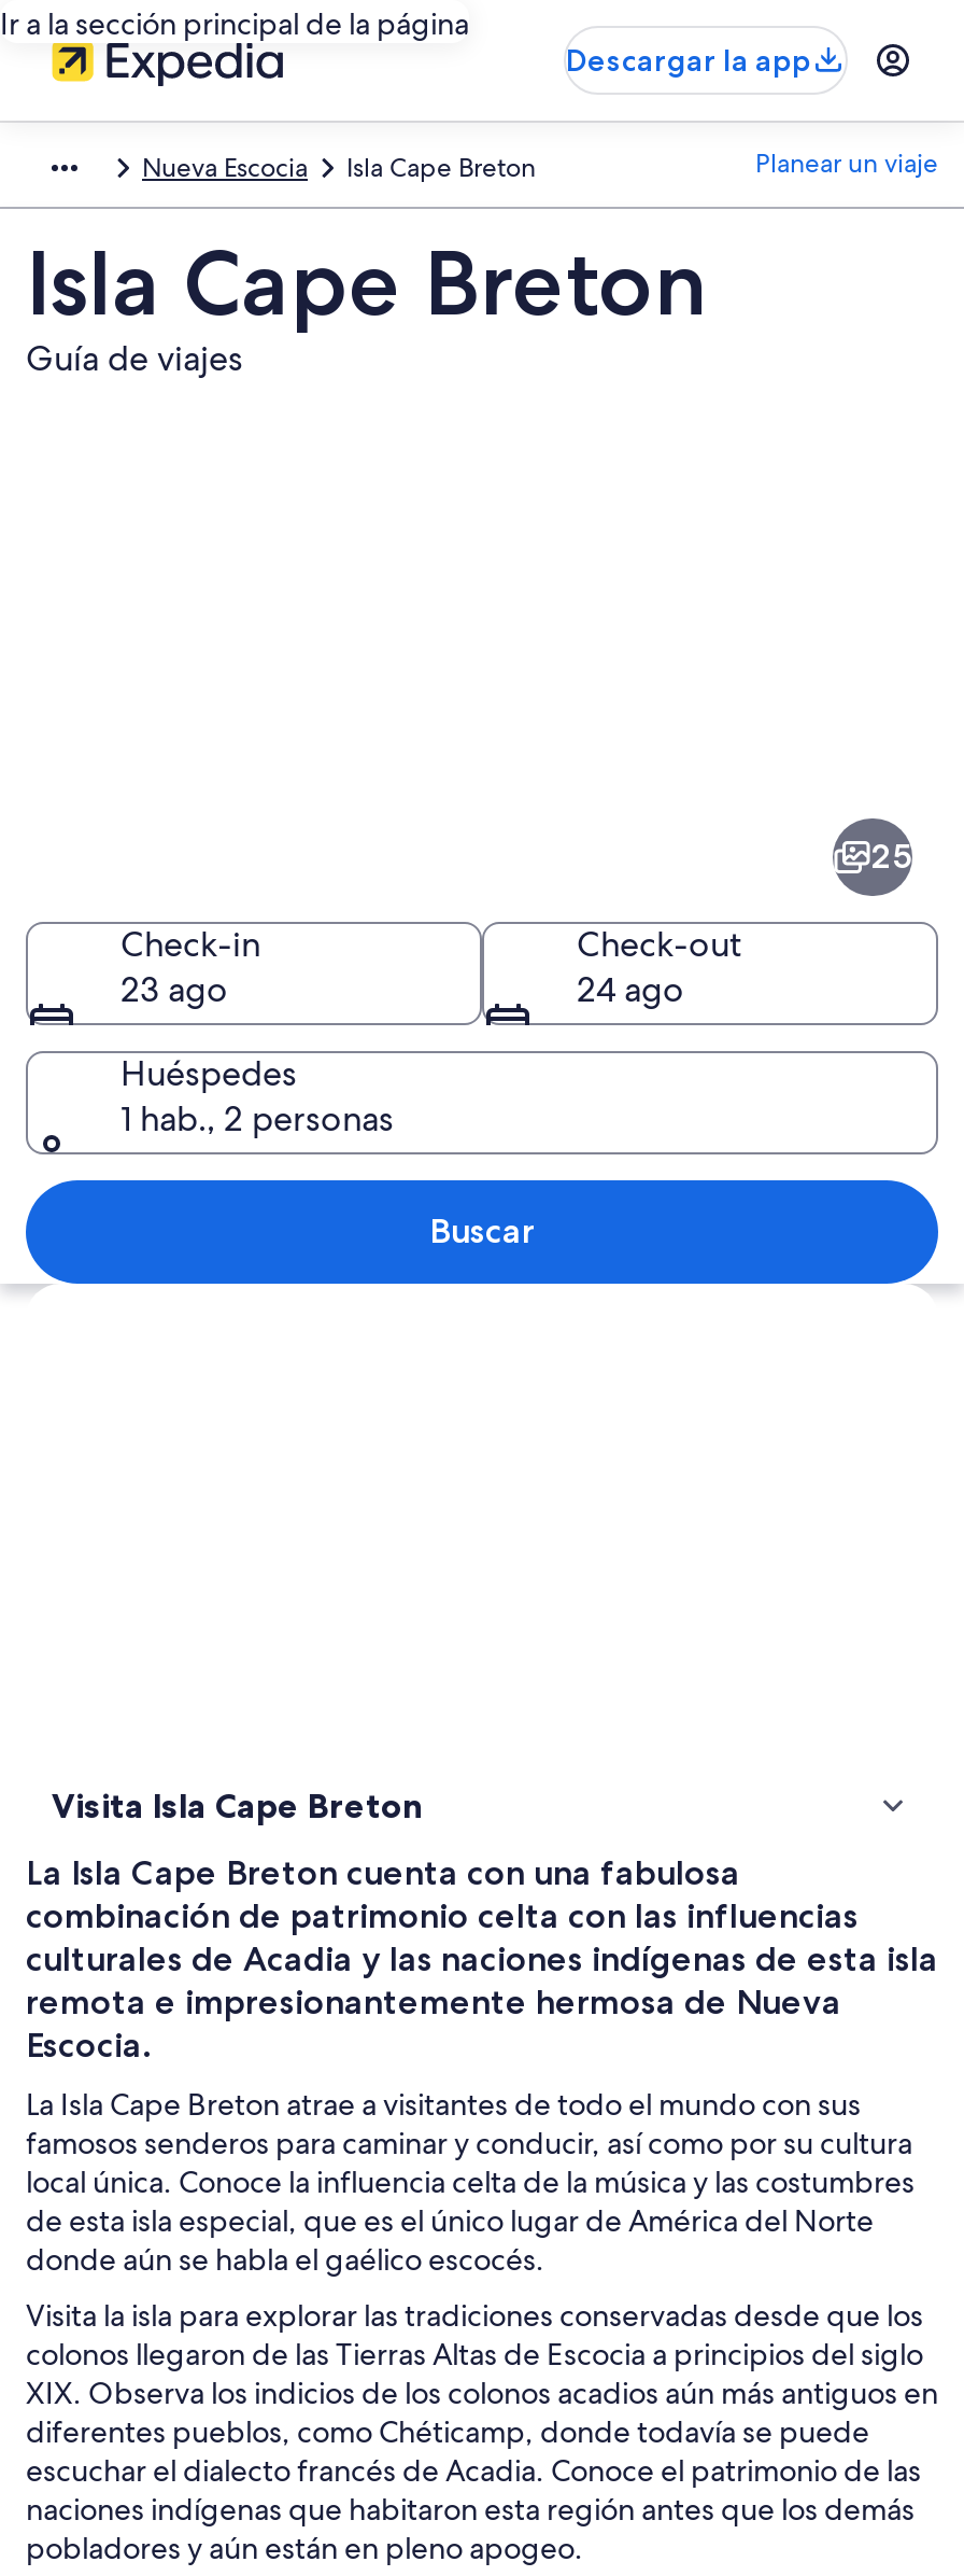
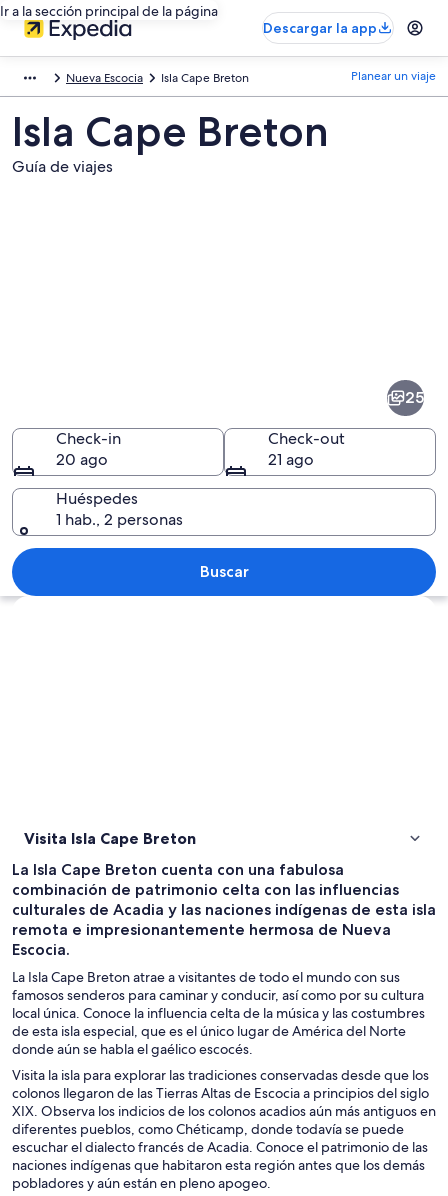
- 23 ago
+ 20 ago

- 24 ago
+ 21 ago
